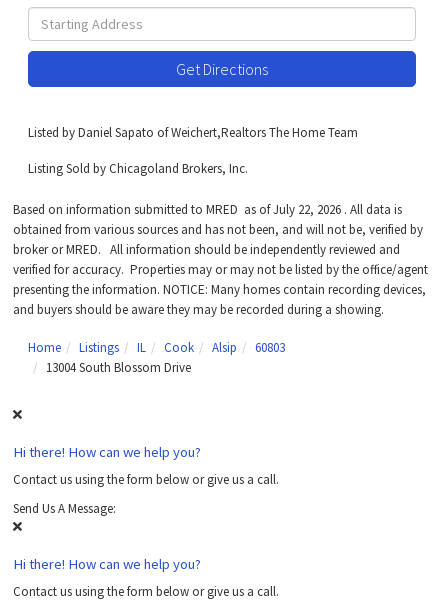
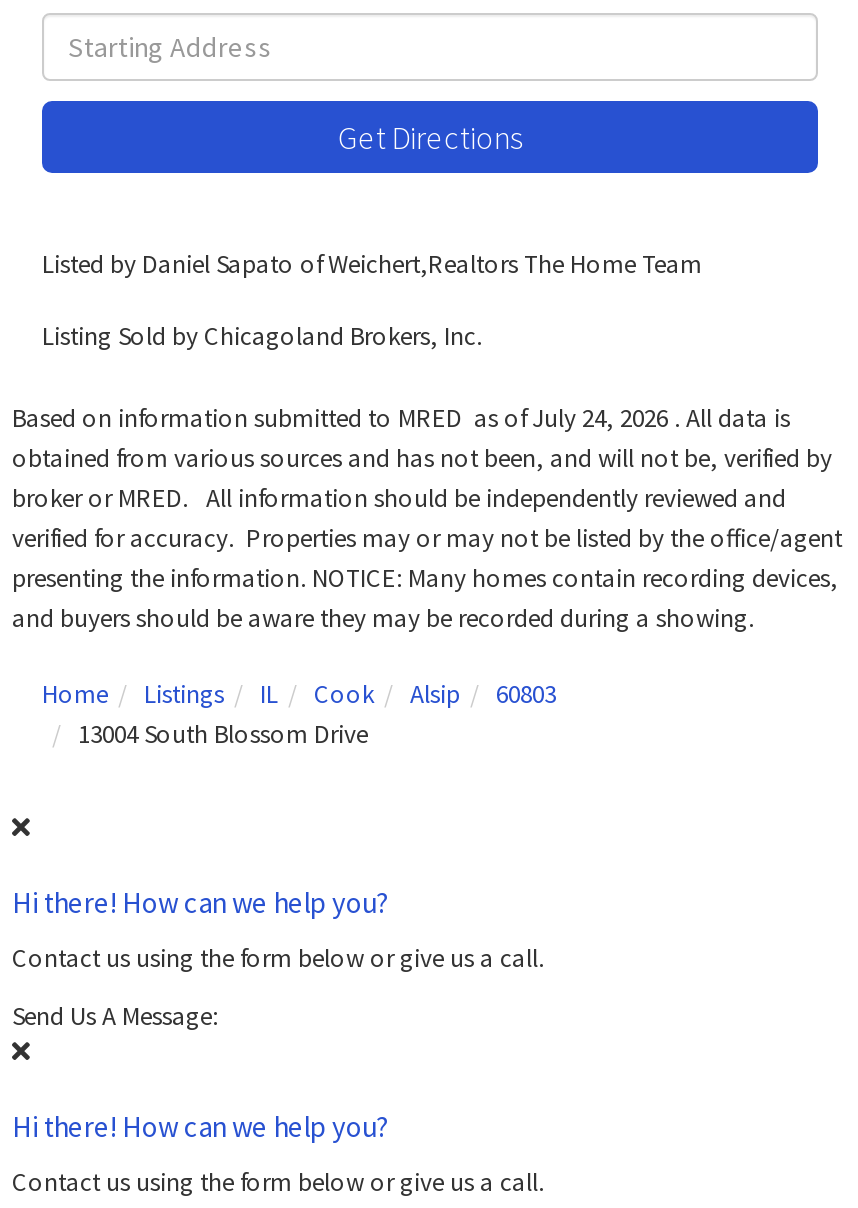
- Based on information submitted to MRED as of July 22, 2026 . All data is
+ Based on information submitted to MRED as of July 24, 2026 . All data is
